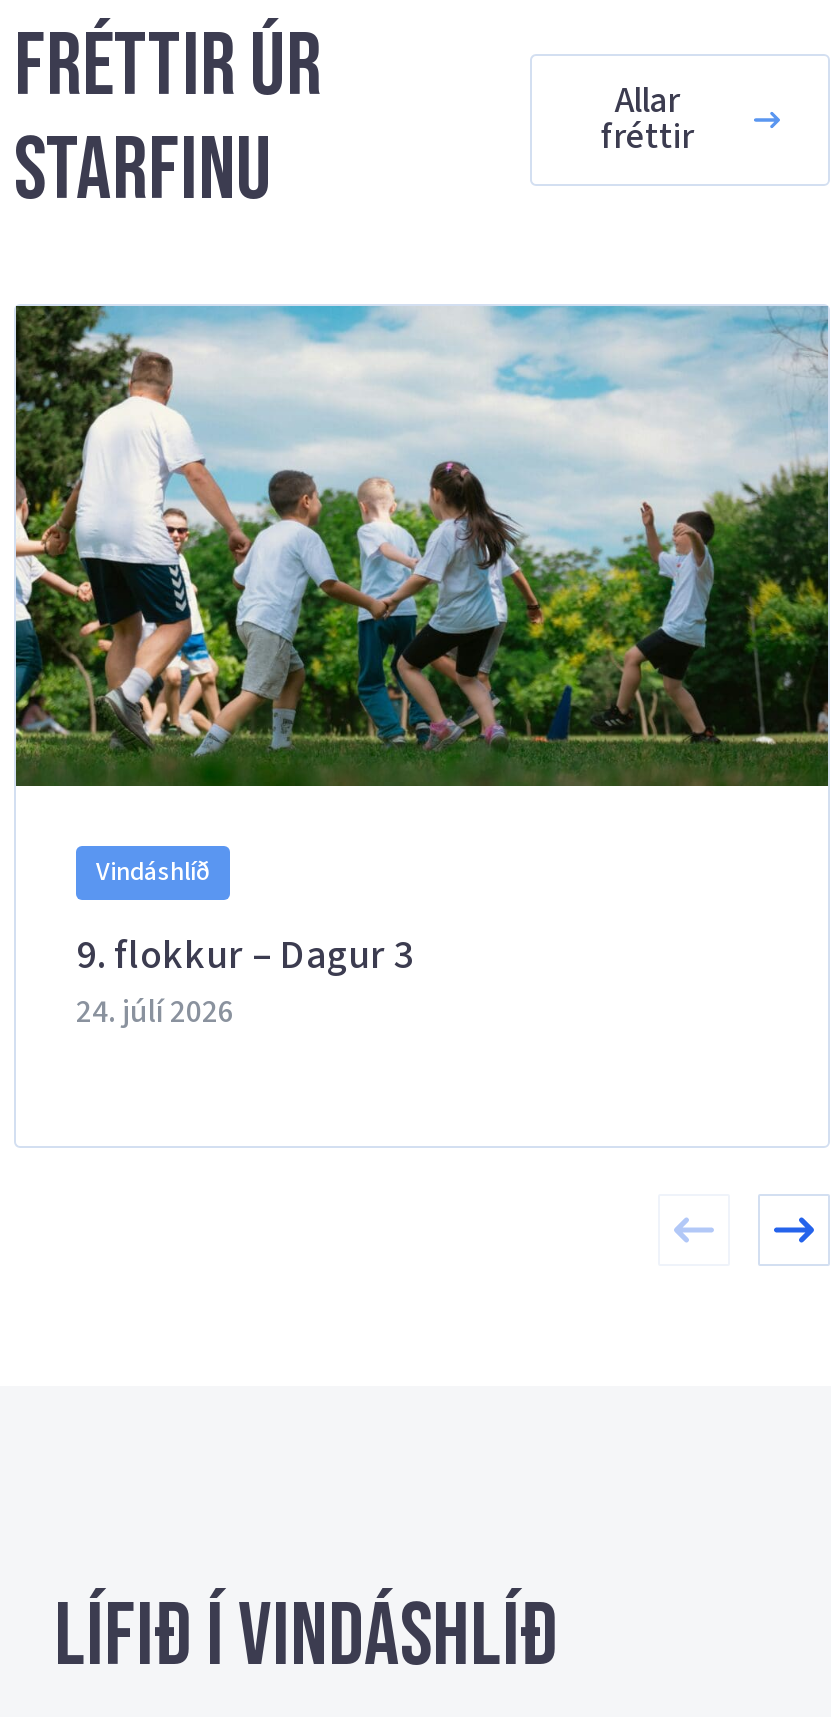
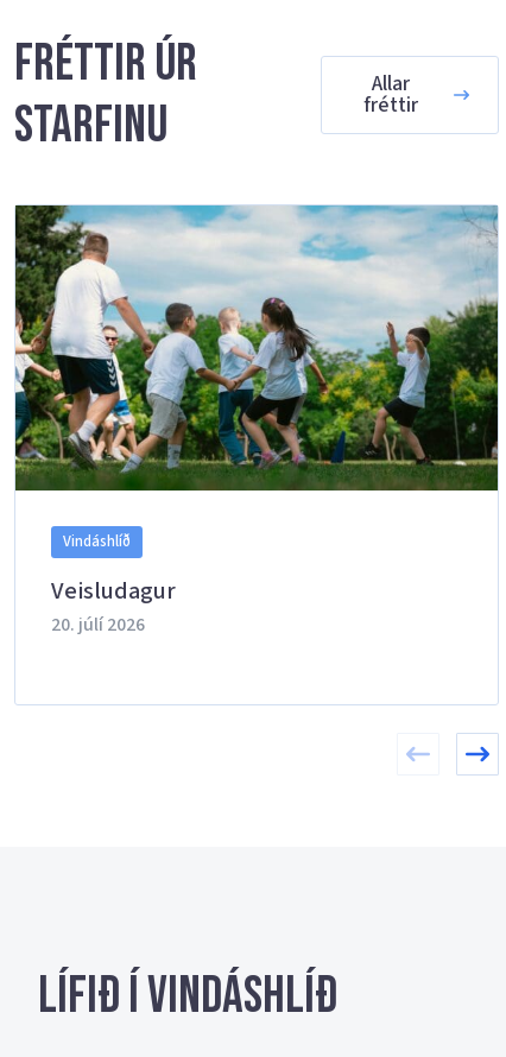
- 9. flokkur – Dagur 3
- 24. júlí 2026
+ Veisludagur
+ 20. júlí 2026
